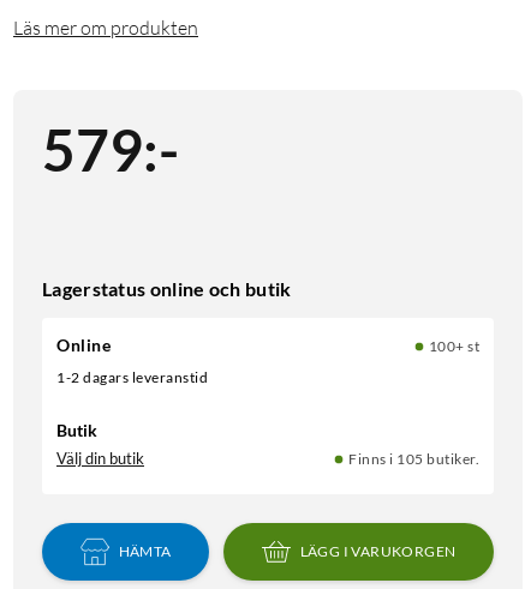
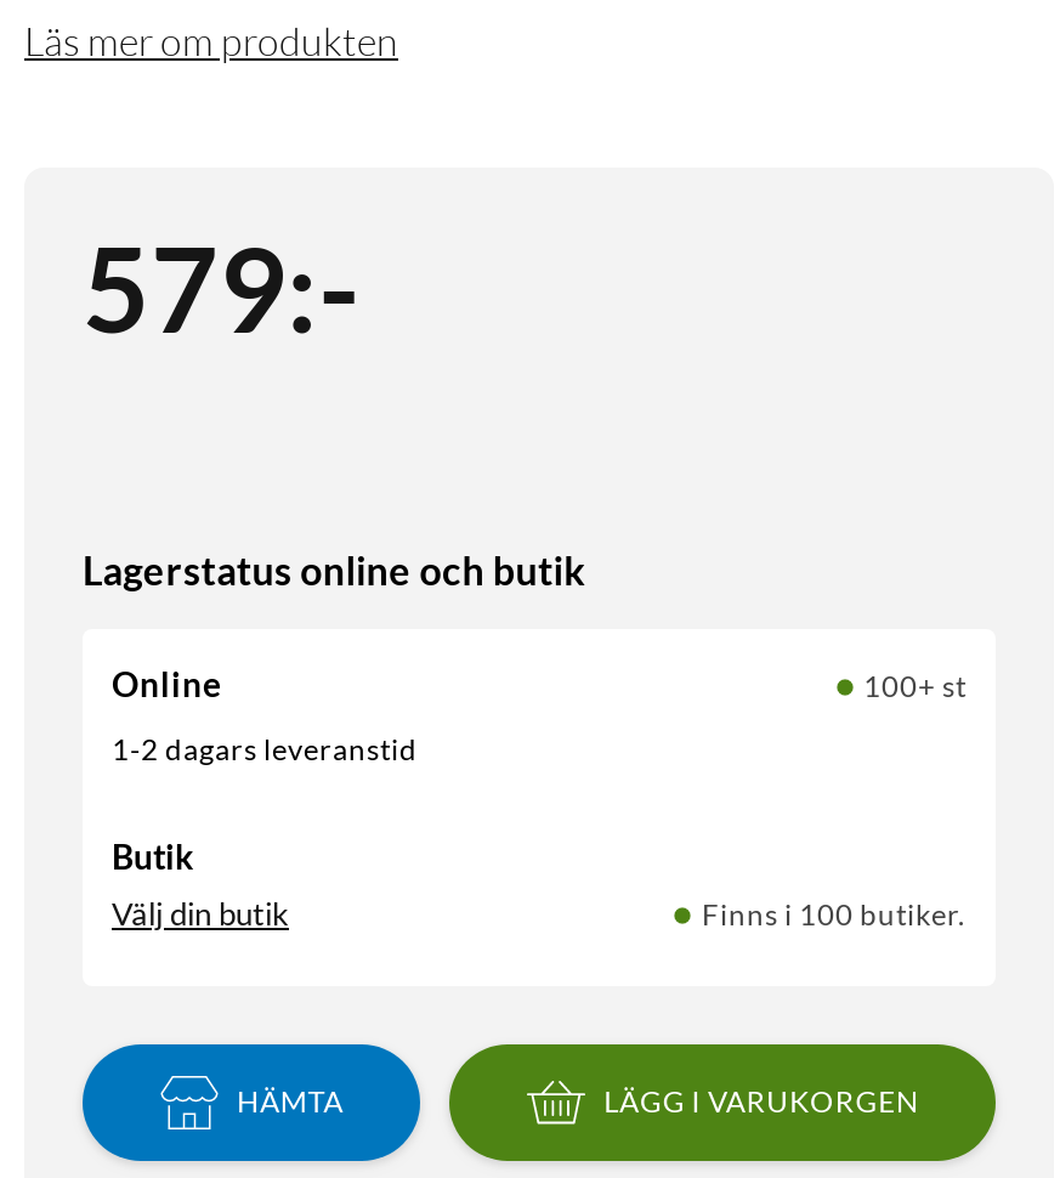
- Finns i 105 butiker.
+ Finns i 100 butiker.
